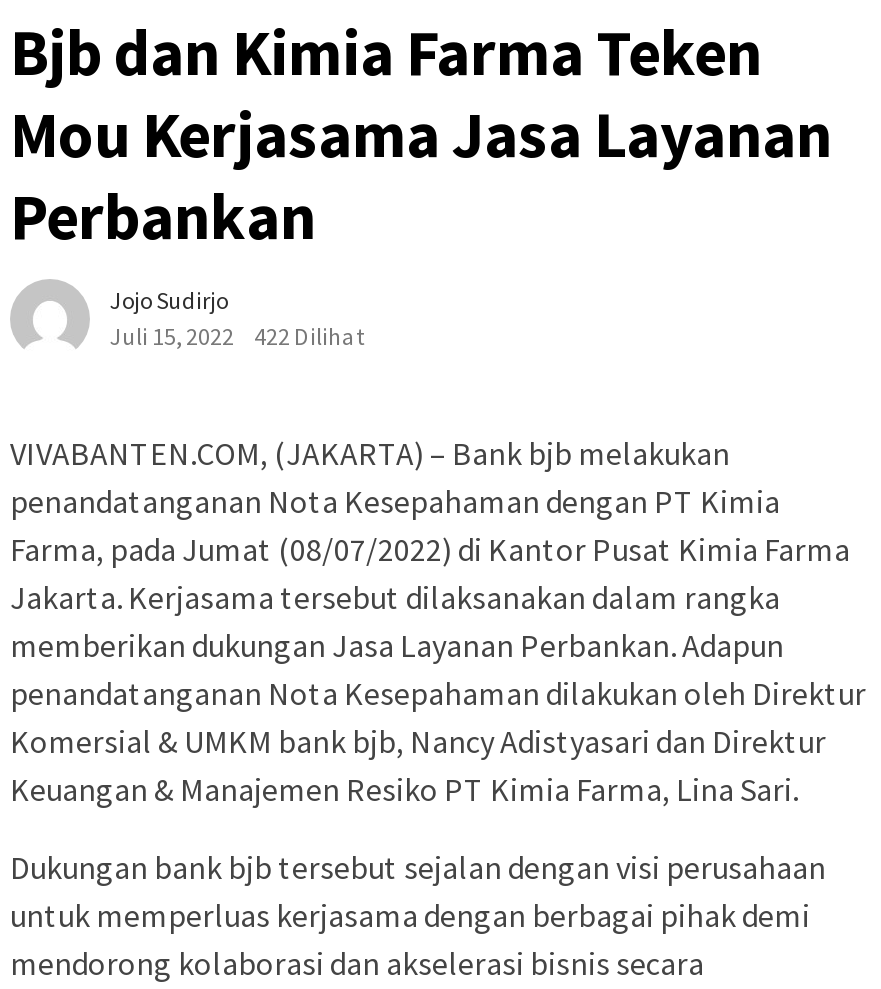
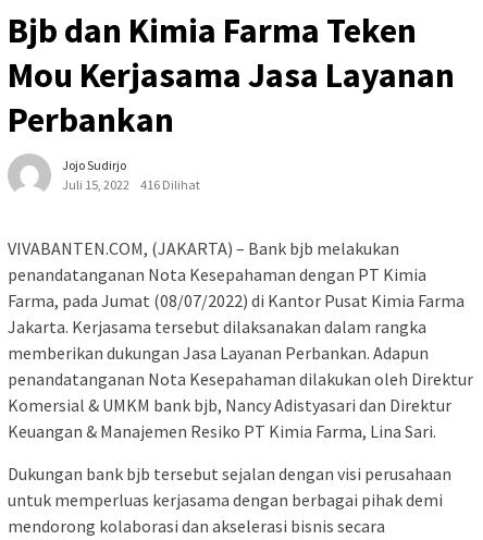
- Juli 15, 2022 422 Dilihat
+ Juli 15, 2022 416 Dilihat
